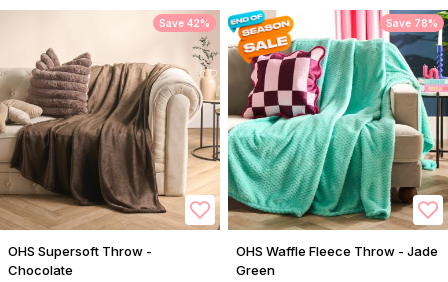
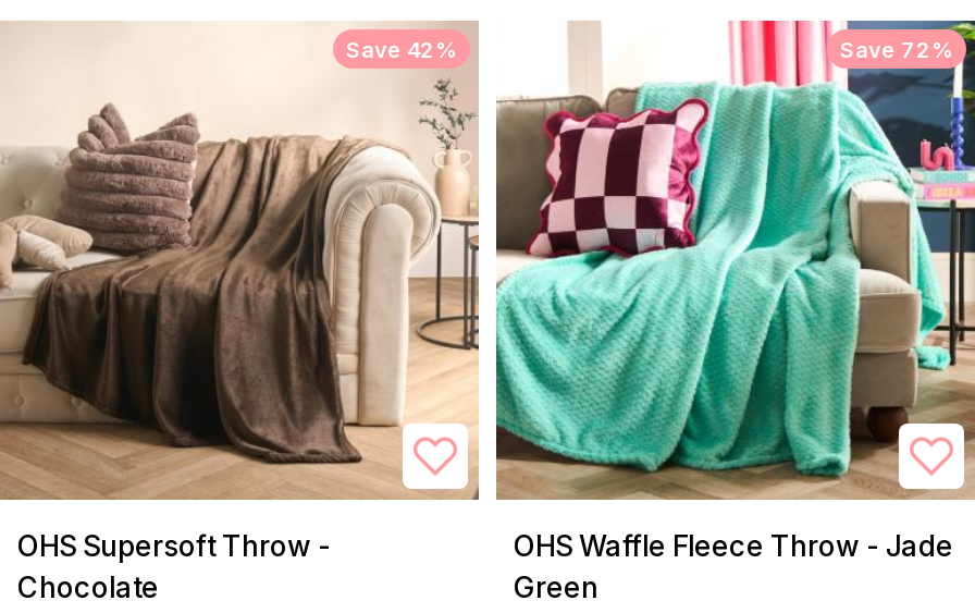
- [image]
+ [image]

- Save 78%
+ Save 72%
